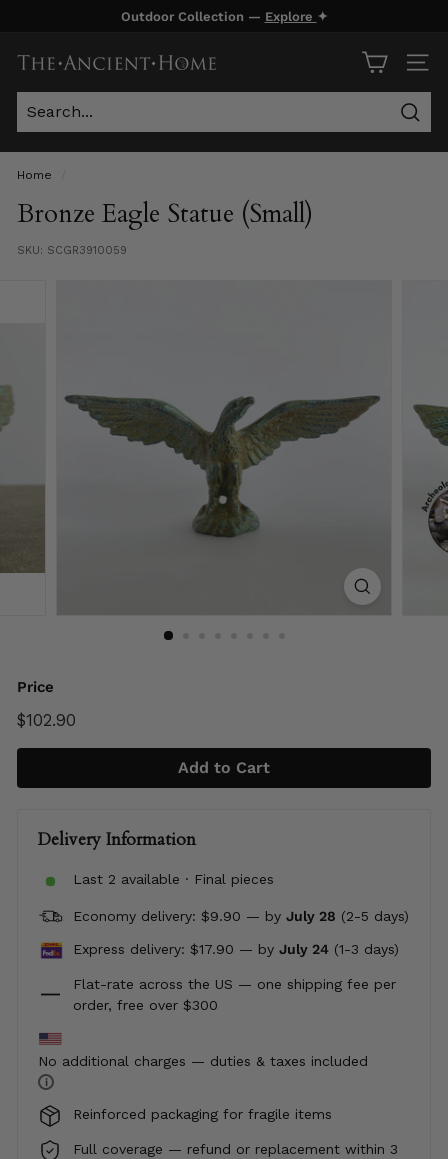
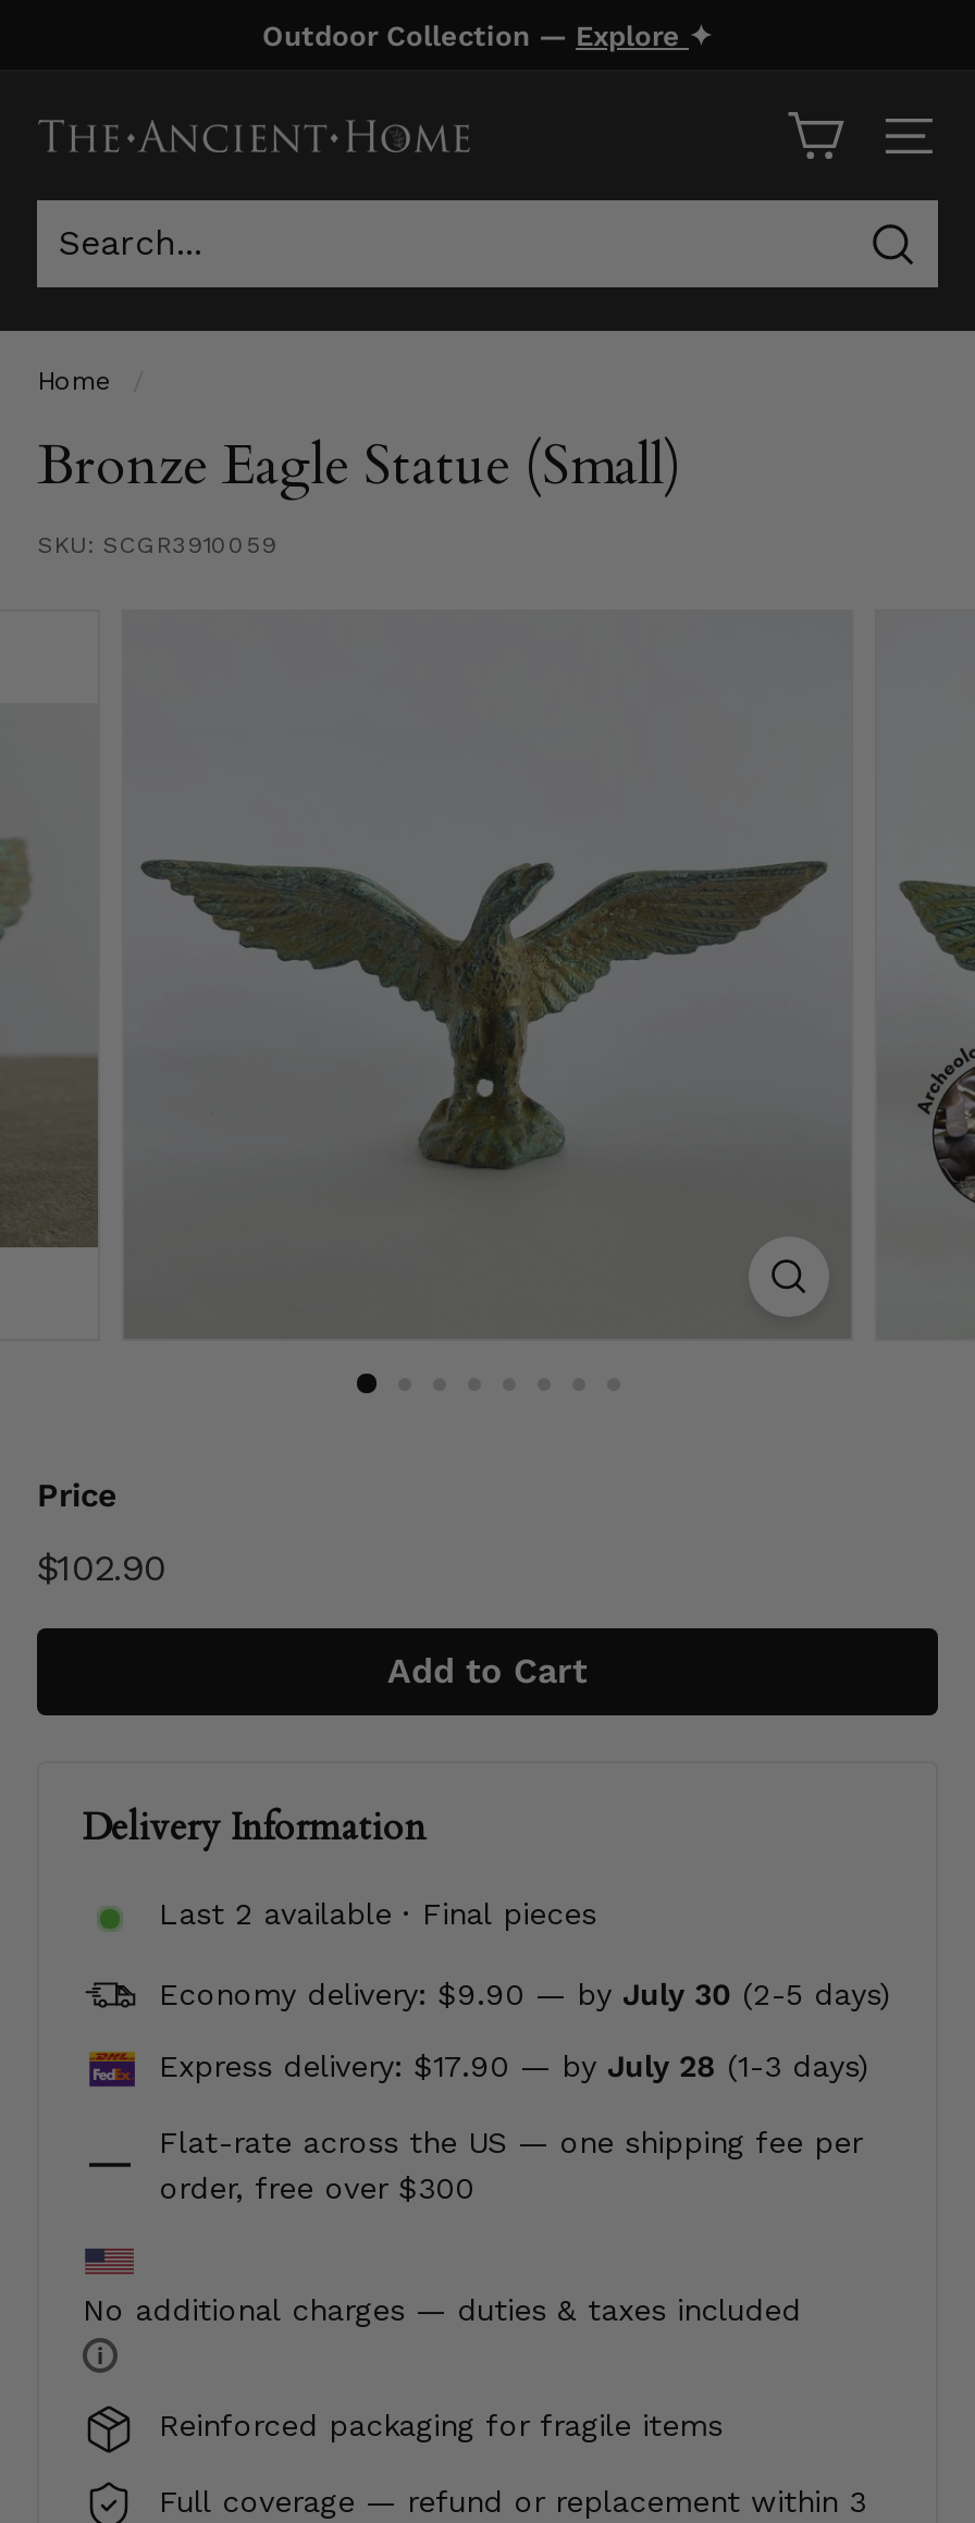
- Economy delivery: $9.90 — by July 28 (2-5 days)
+ Economy delivery: $9.90 — by July 30 (2-5 days)

- Express delivery: $17.90 — by July 24 (1-3 days)
+ Express delivery: $17.90 — by July 28 (1-3 days)
